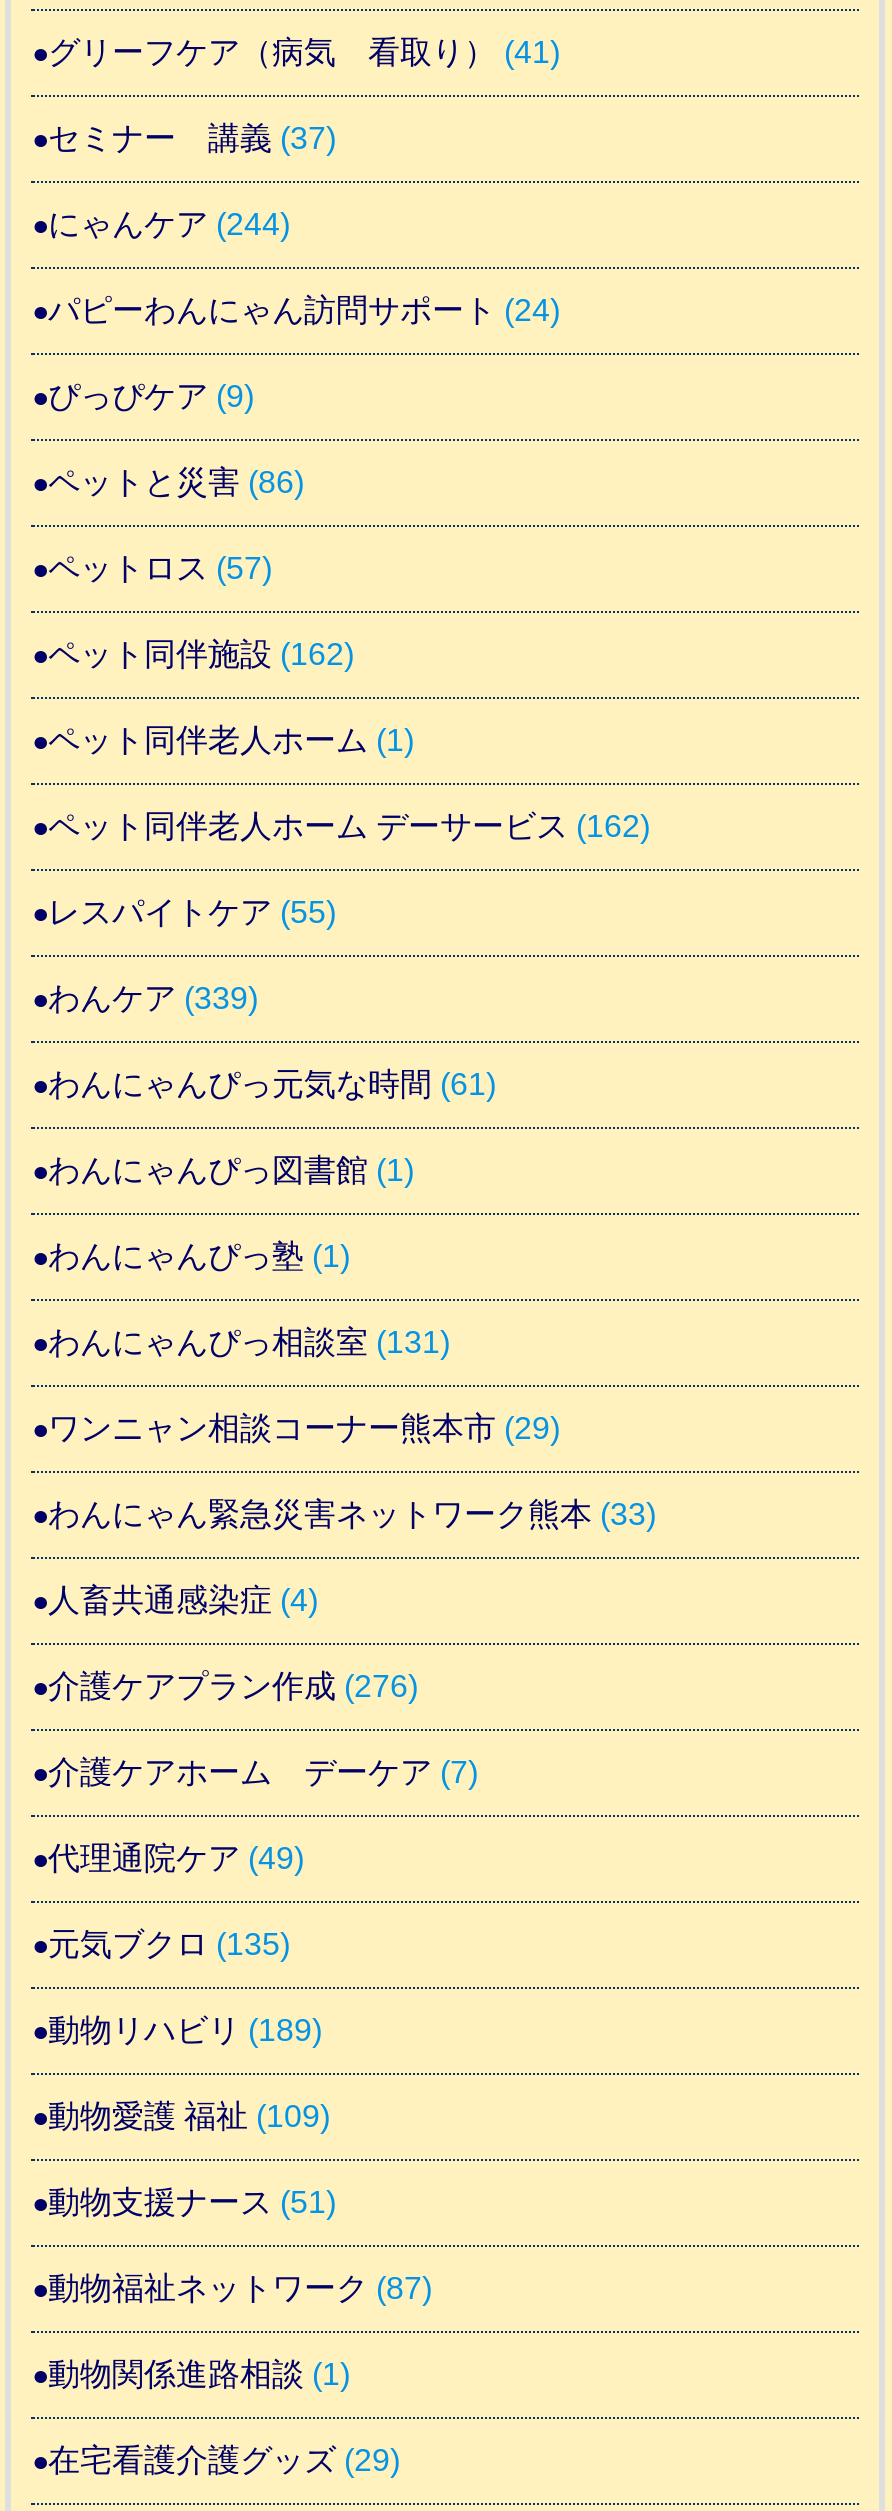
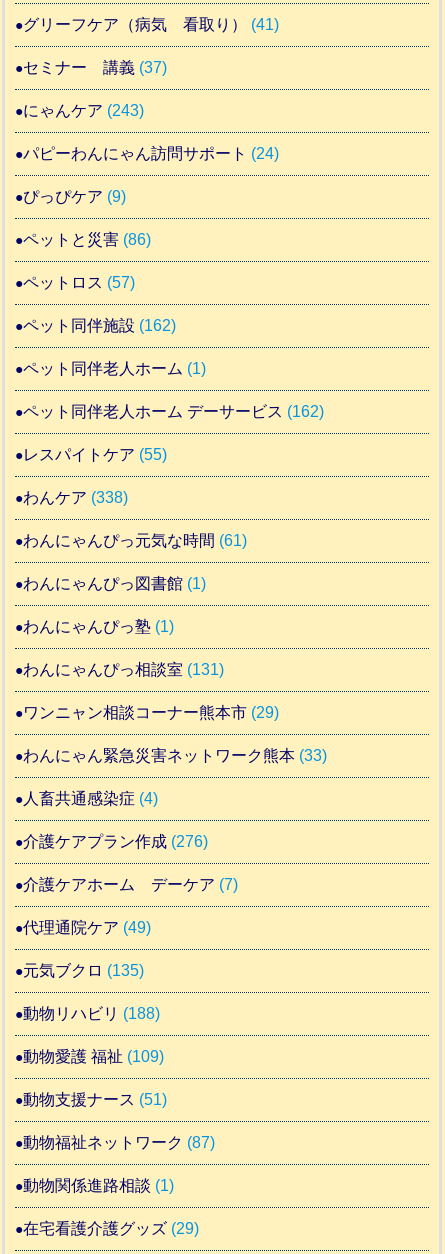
- にゃんケア(244)
+ にゃんケア(243)

- わんケア(339)
+ わんケア(338)

- 動物リハビリ(189)
+ 動物リハビリ(188)
